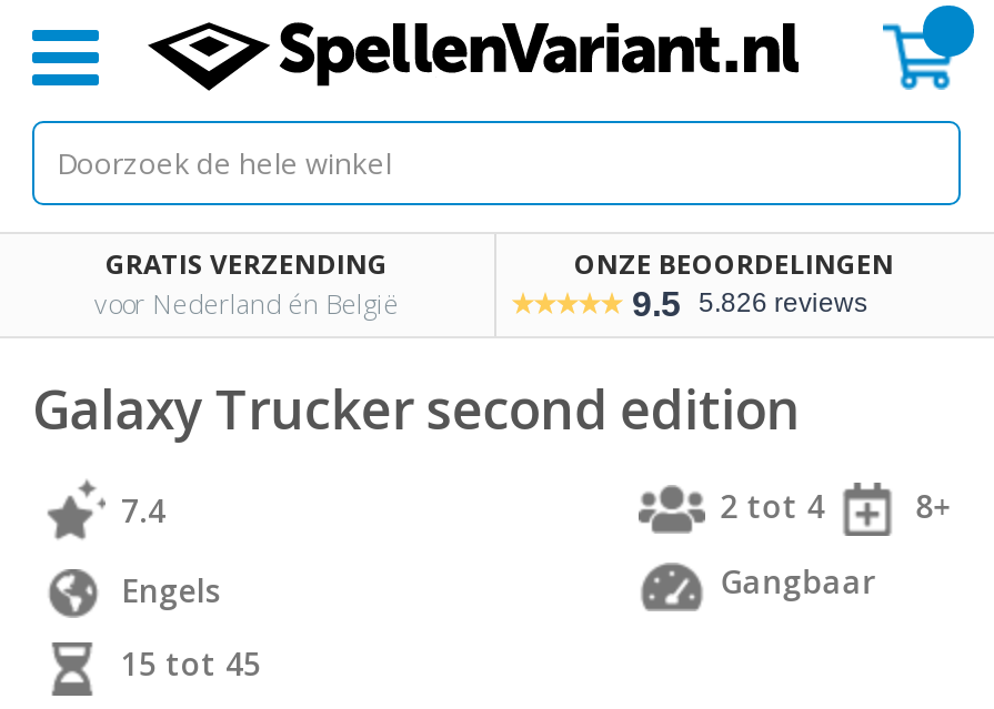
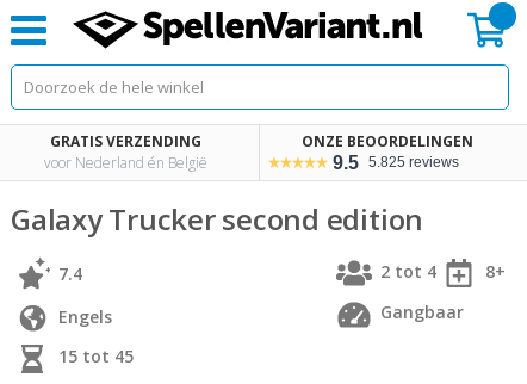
- 9.5 5.826 reviews
+ 9.5 5.825 reviews
